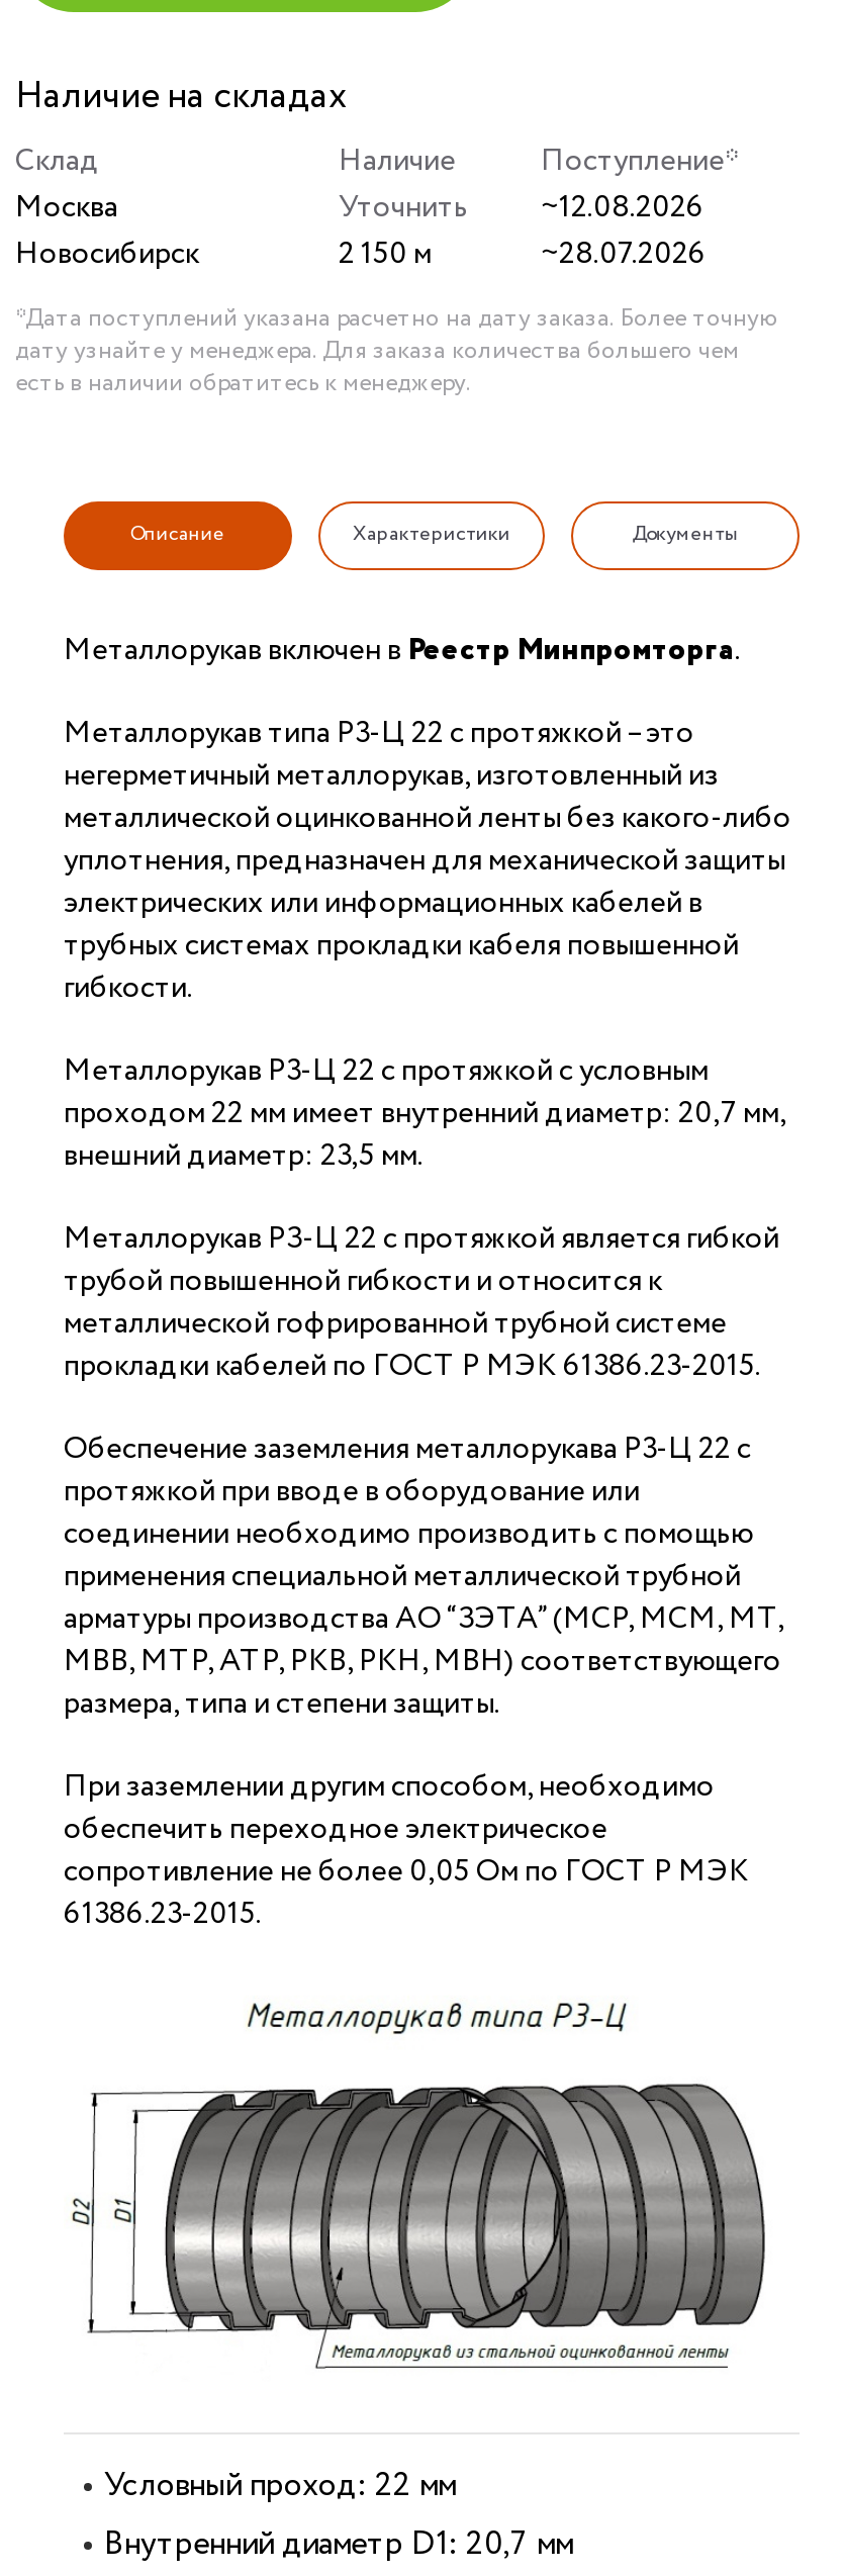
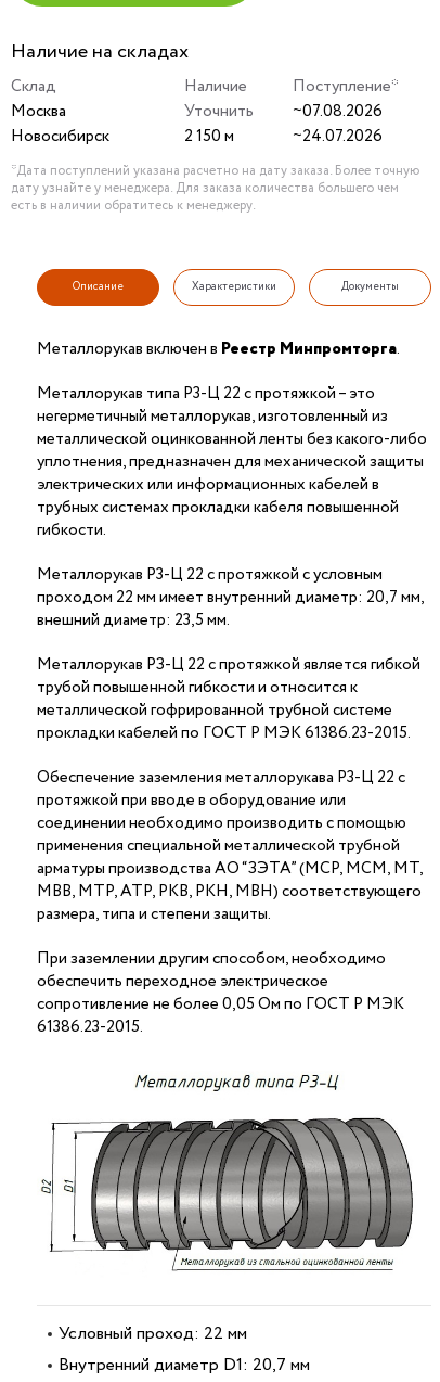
- Уточнить ~12.08.2026
+ Уточнить ~07.08.2026

- ~28.07.2026
+ ~24.07.2026
